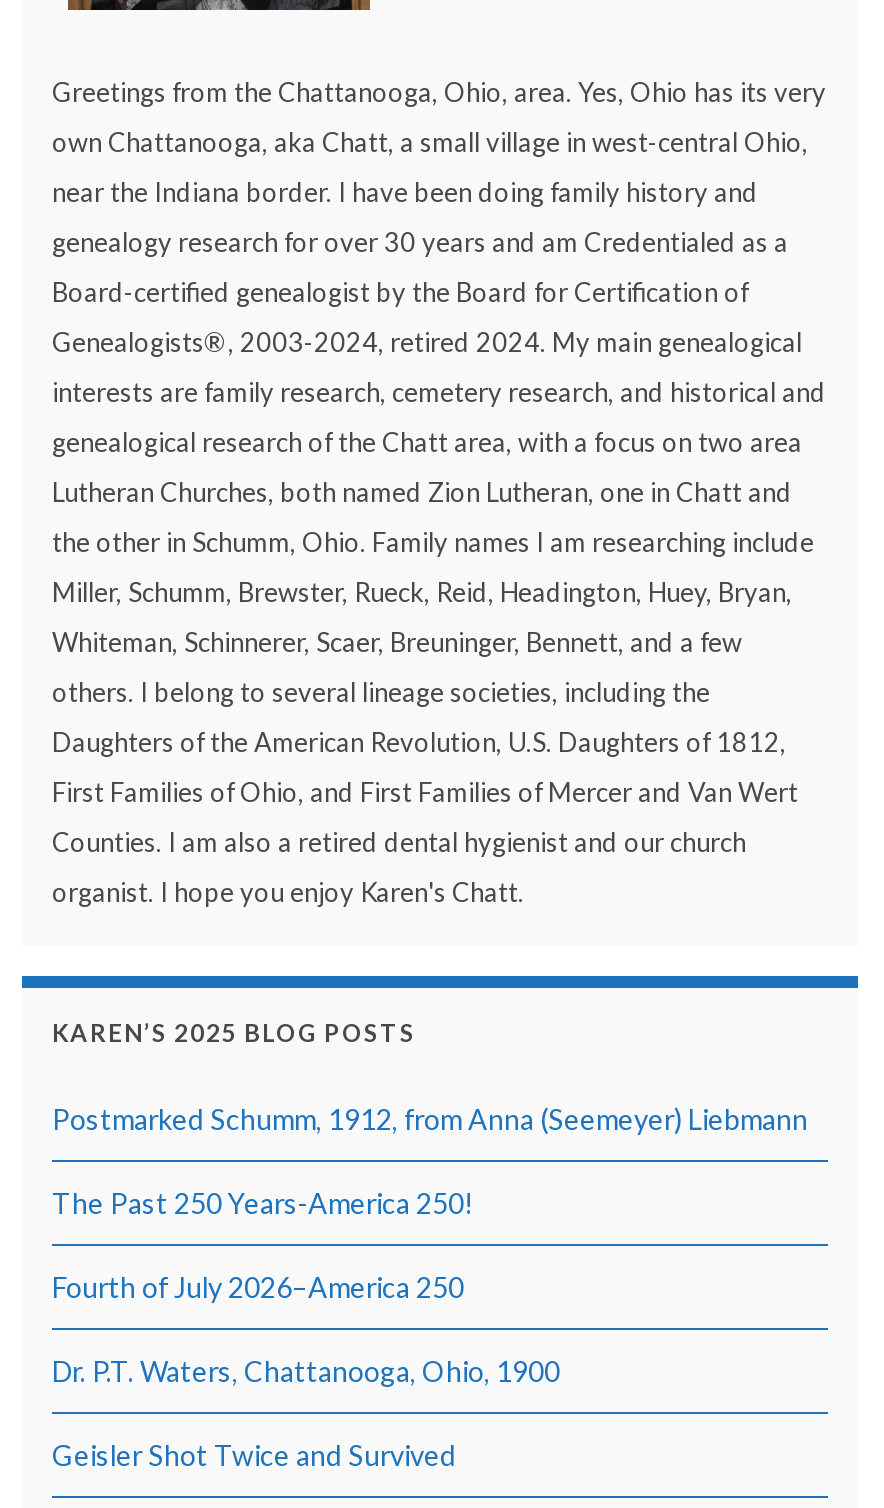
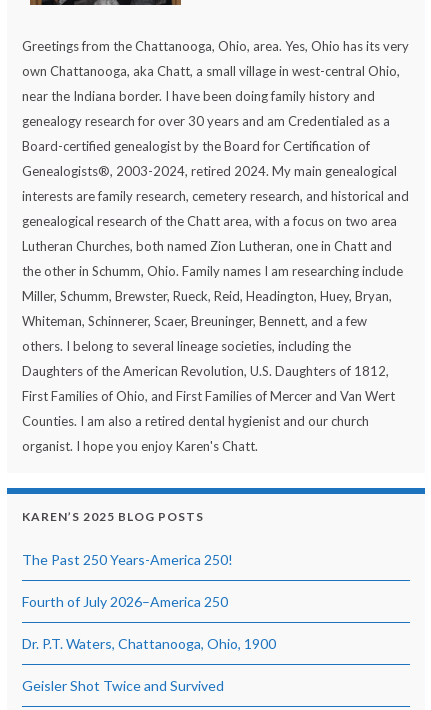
- Postmarked Schumm, 1912, from Anna (Seemeyer) Liebmann
